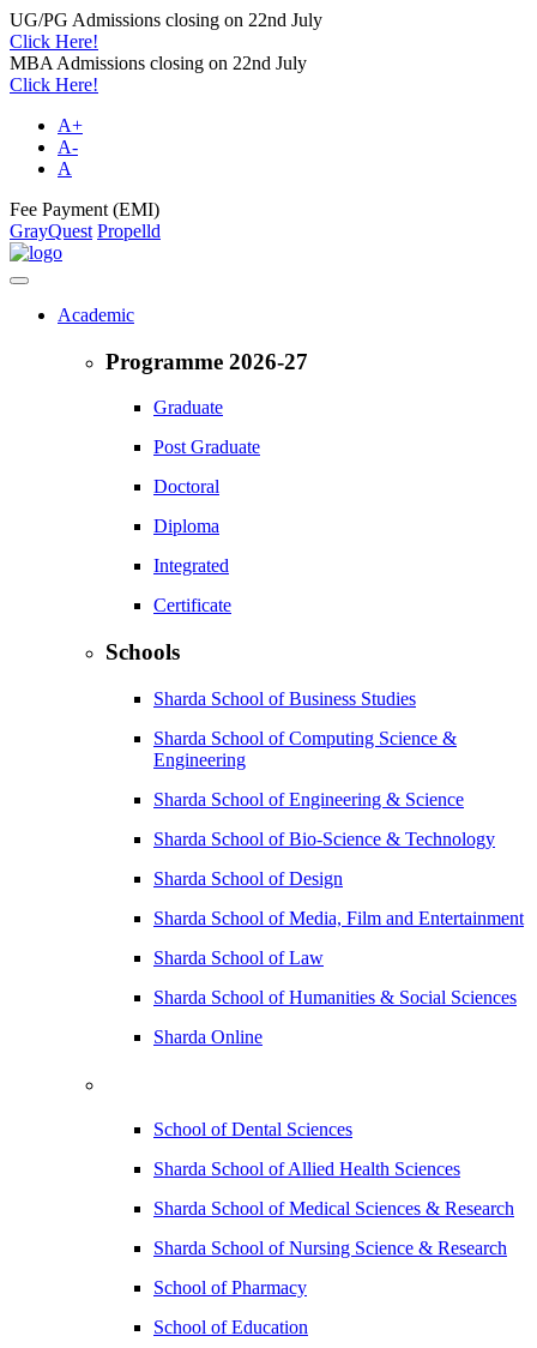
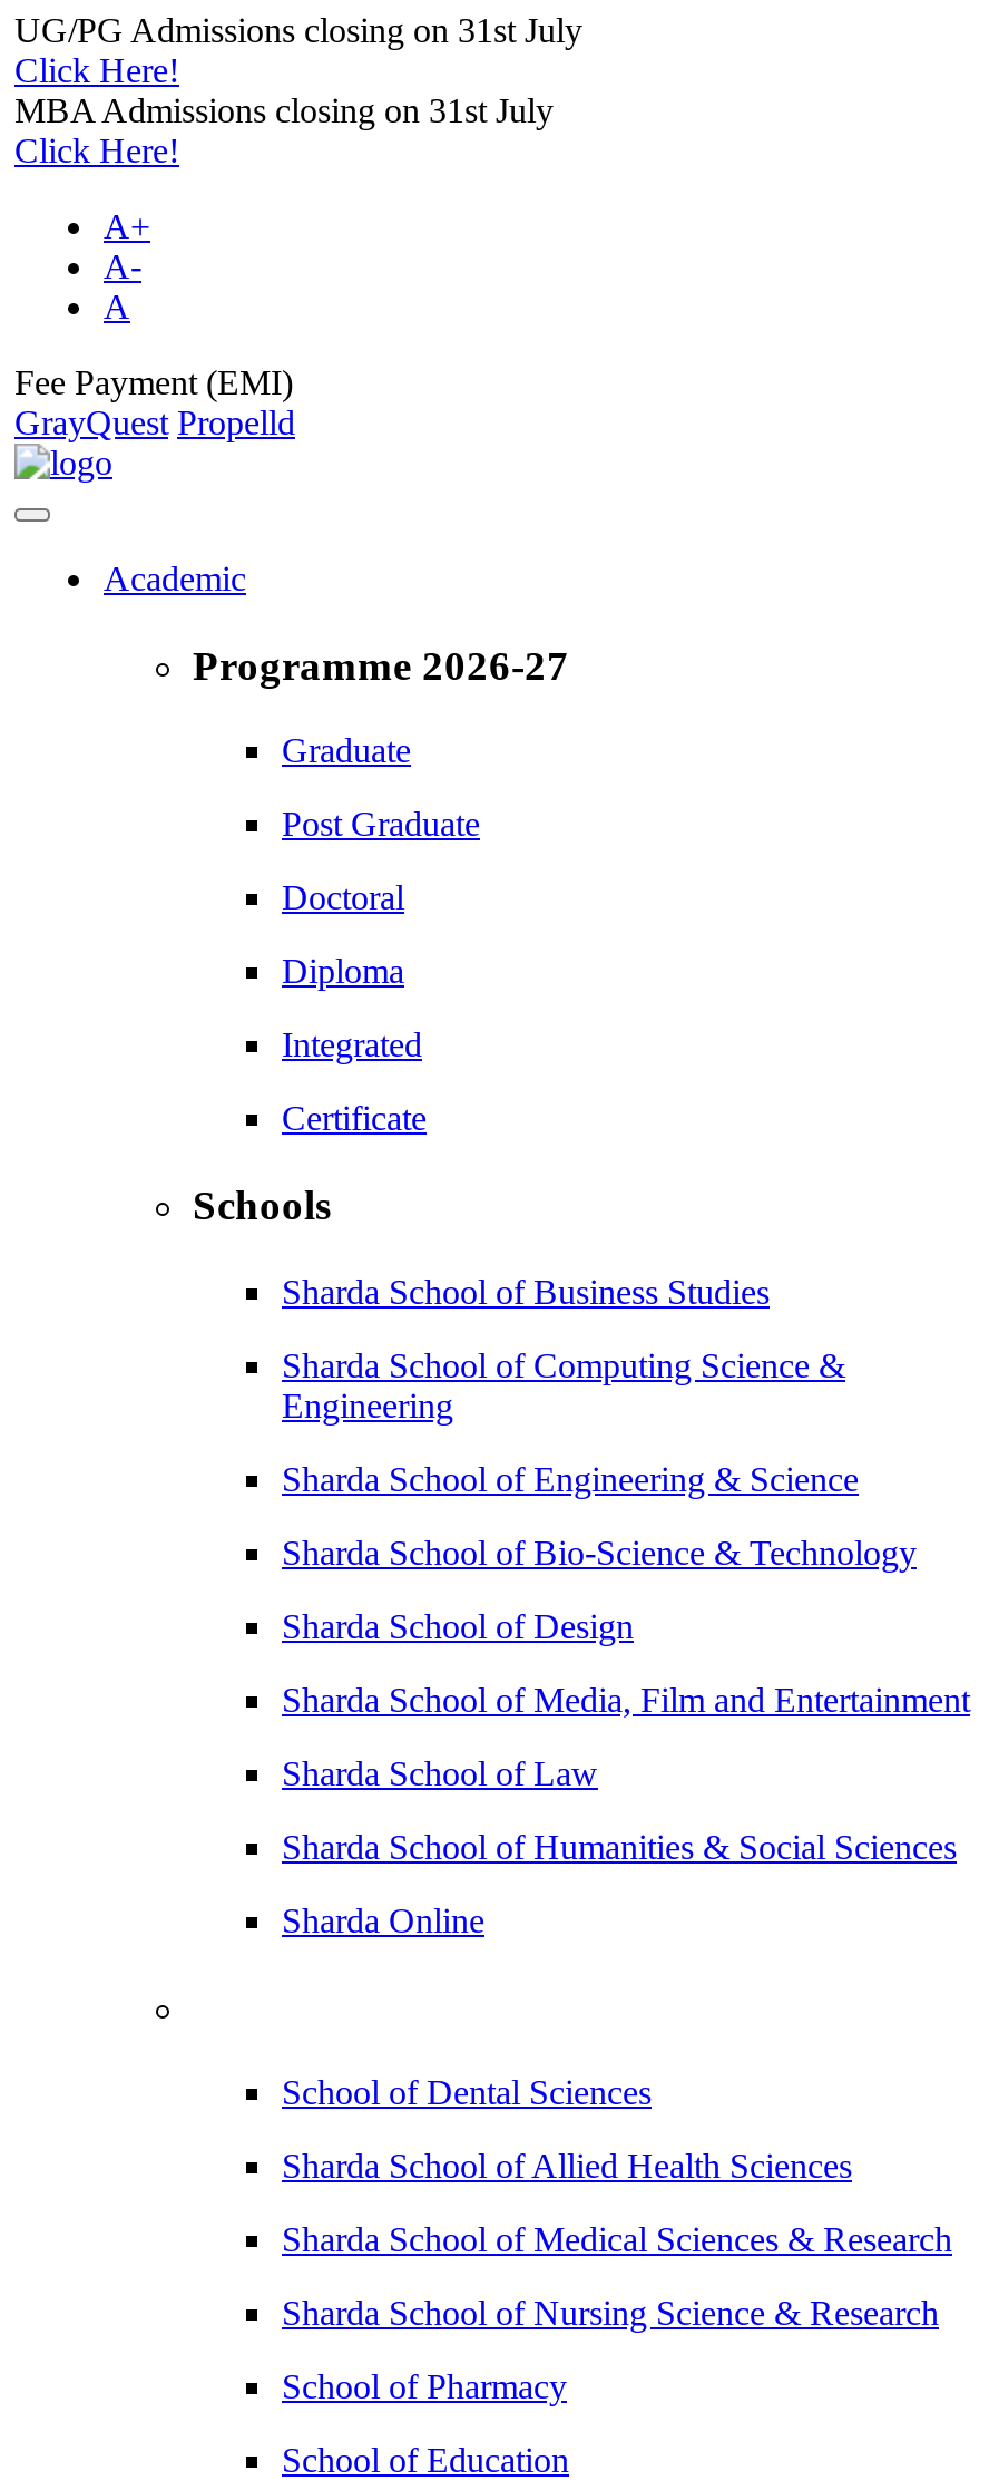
- UG/PG Admissions closing on 22nd July
+ UG/PG Admissions closing on 31st July

- MBA Admissions closing on 22nd July
+ MBA Admissions closing on 31st July
